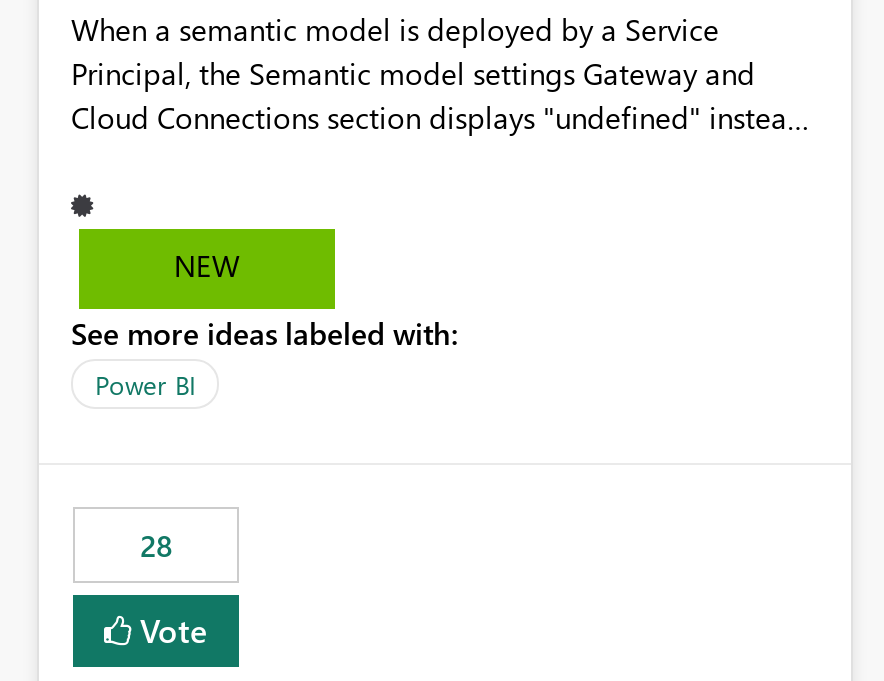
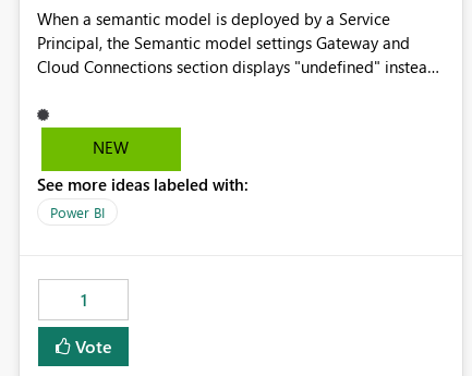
- 28
+ 1
